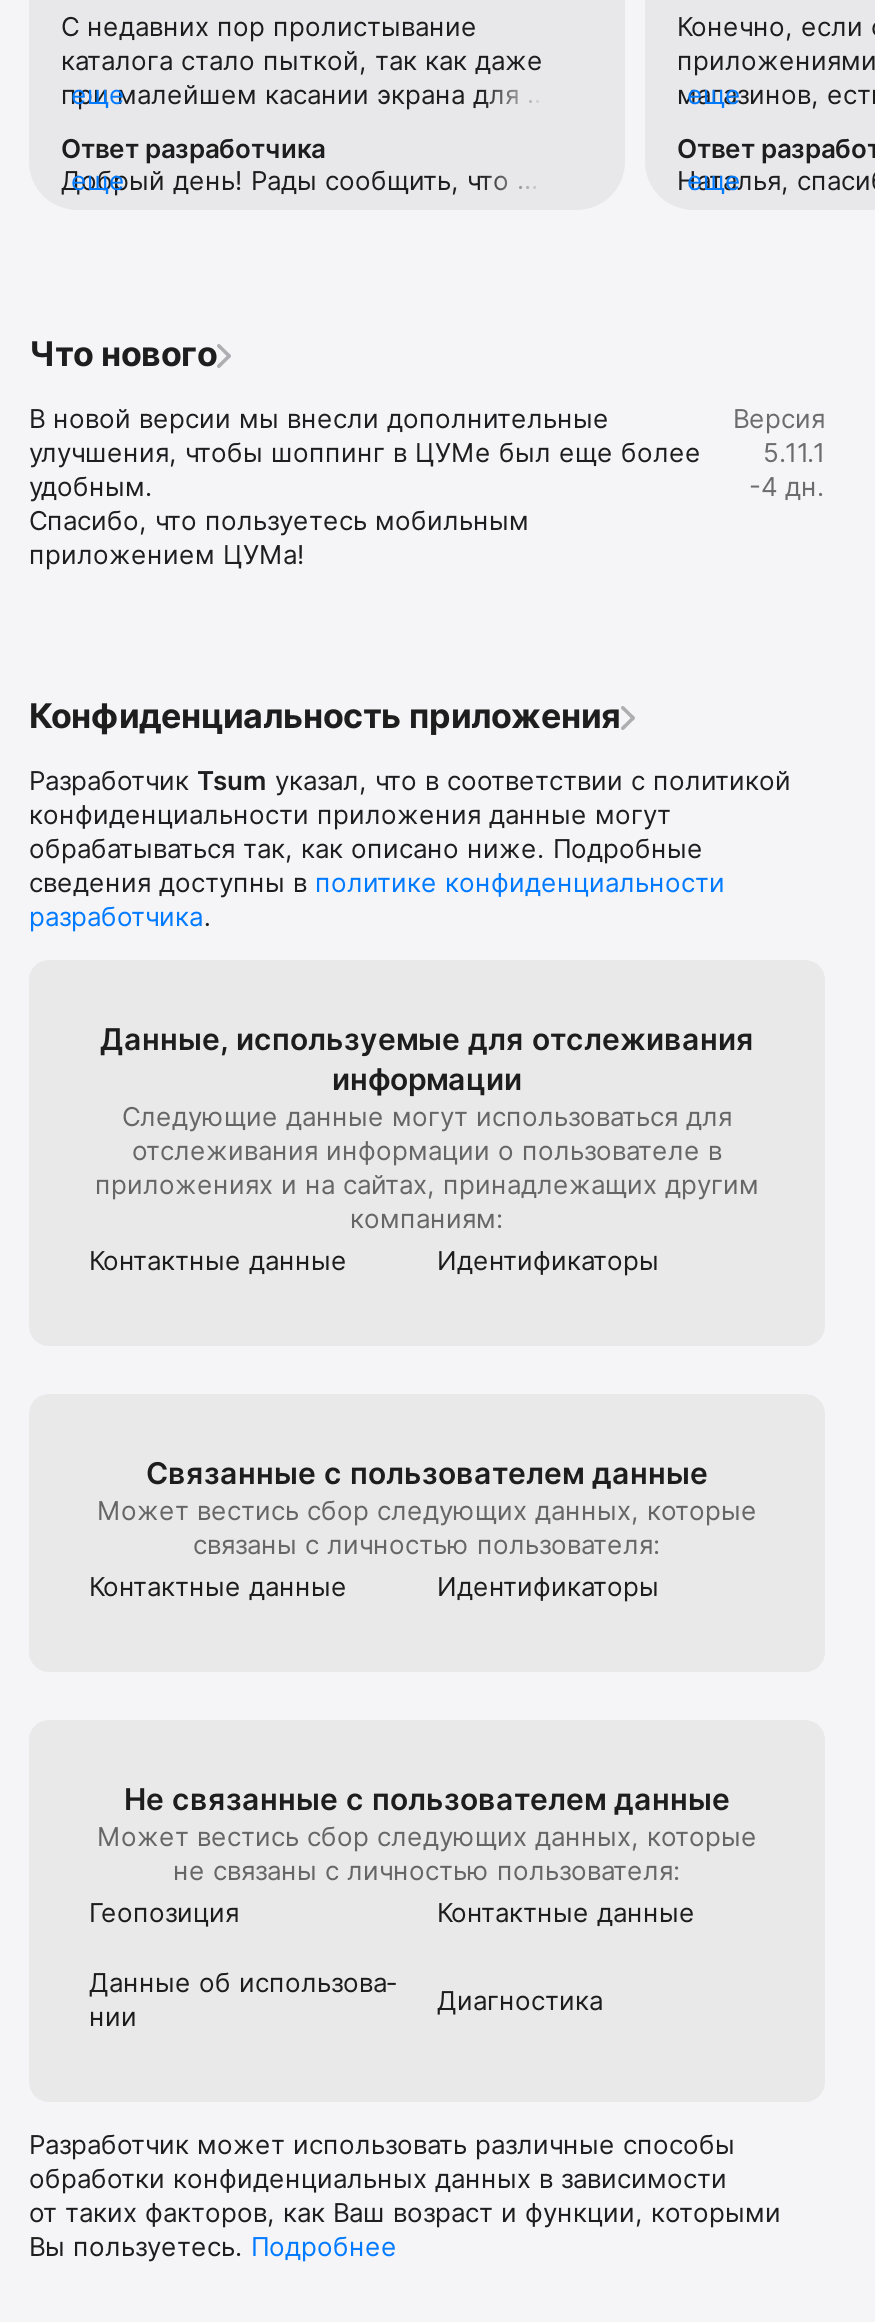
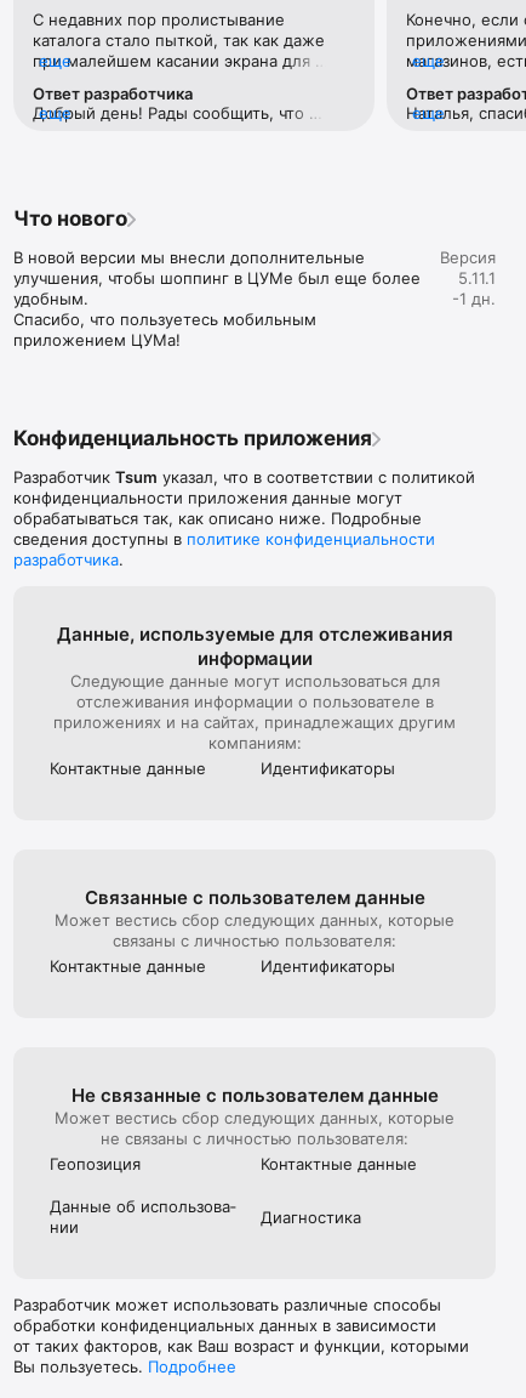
- -4 дн.
+ -1 дн.
